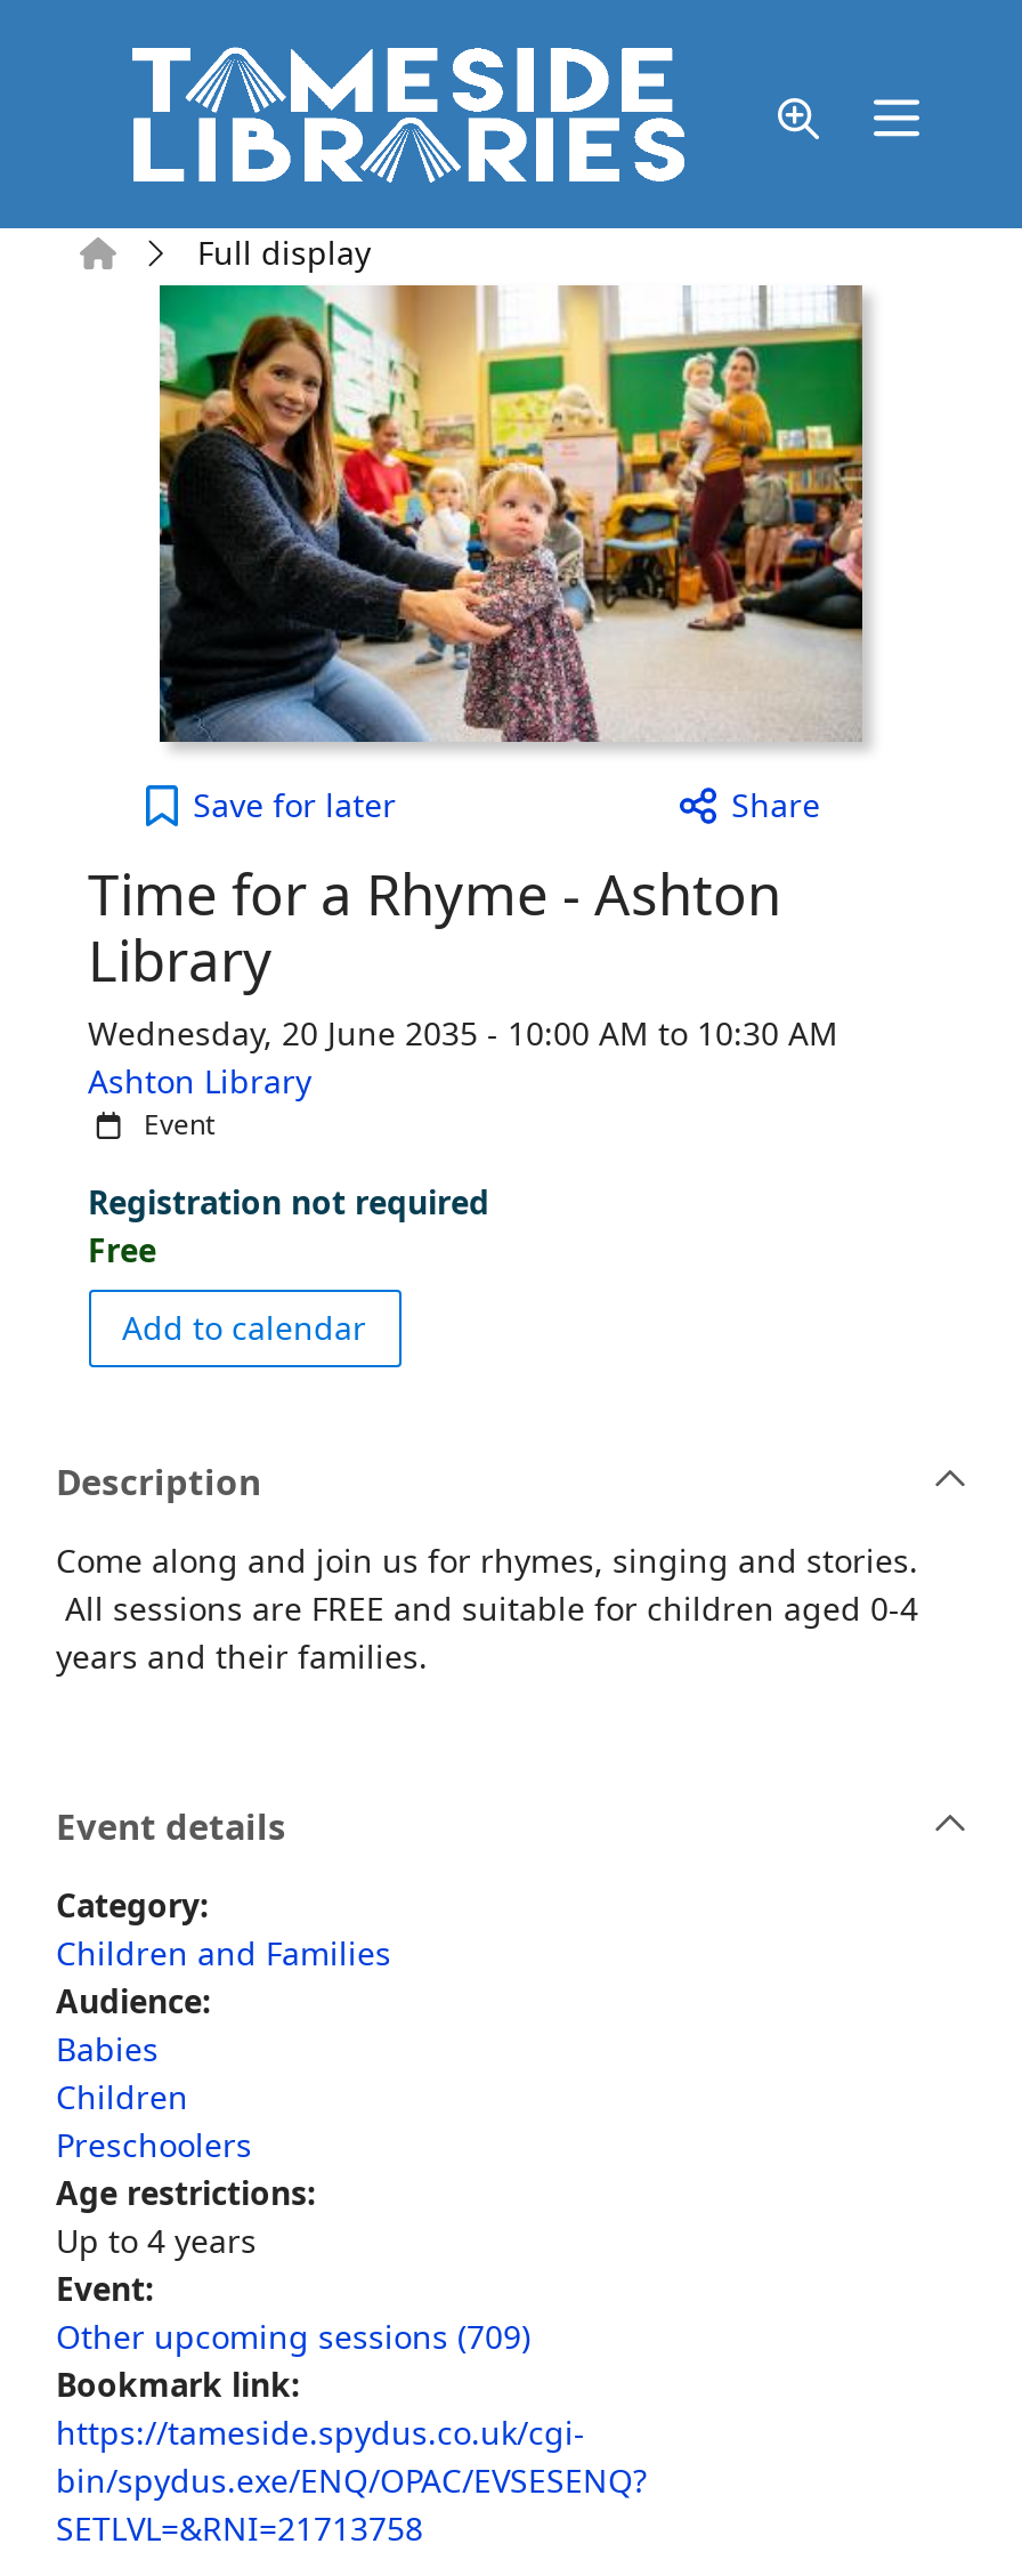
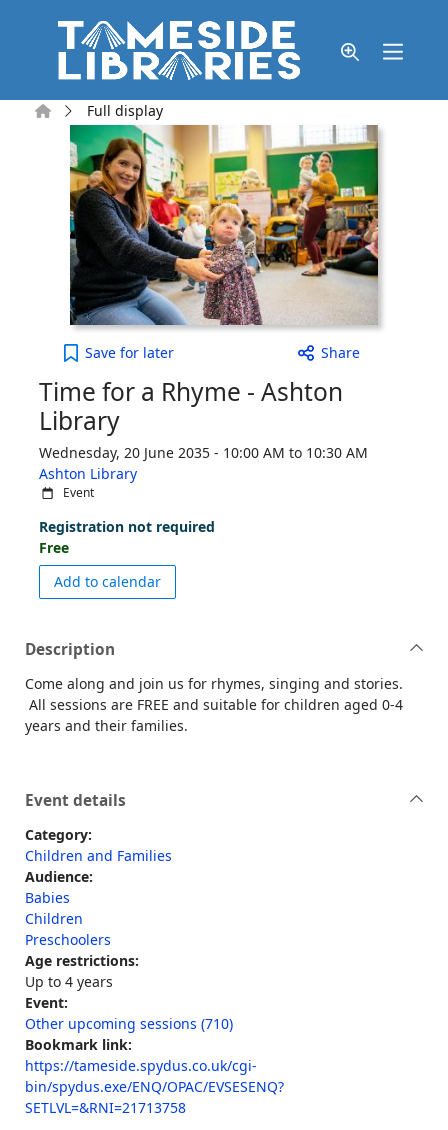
- Other upcoming sessions (709)
+ Other upcoming sessions (710)
